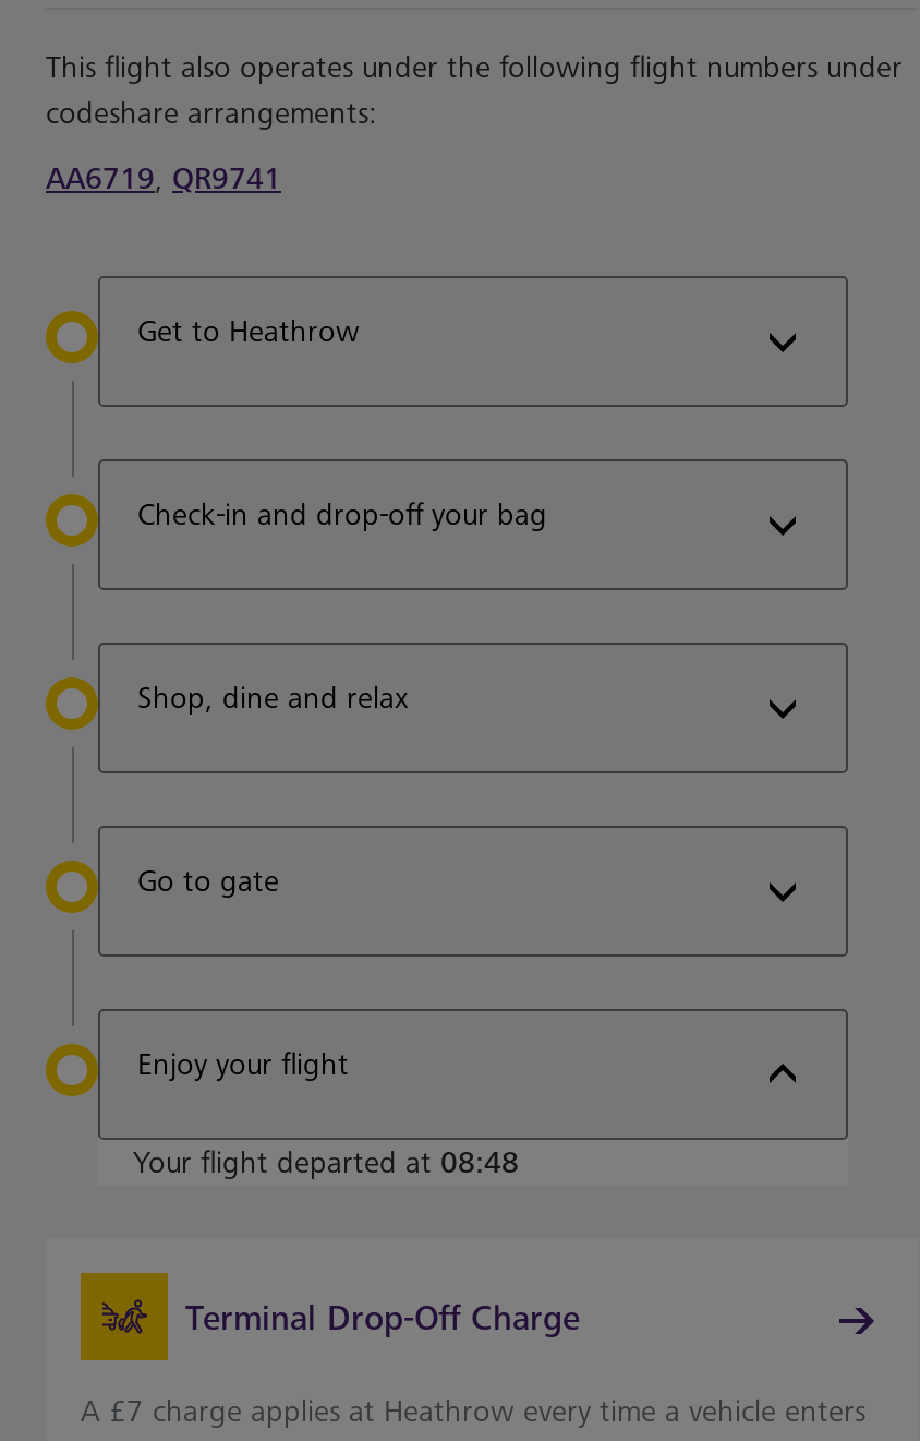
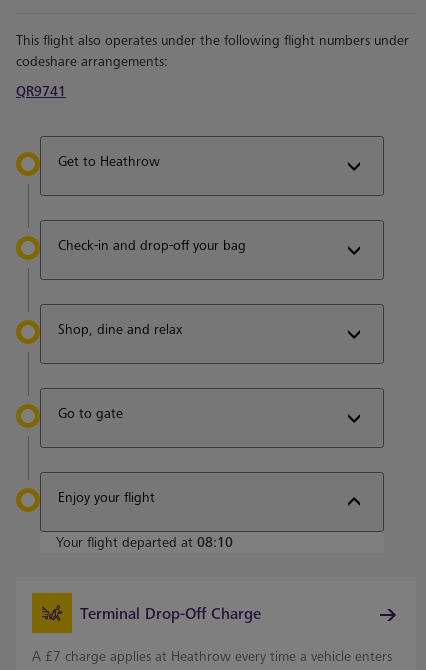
- AA6719, QR9741
+ QR9741

- Your flight departed at 08:48
+ Your flight departed at 08:10
